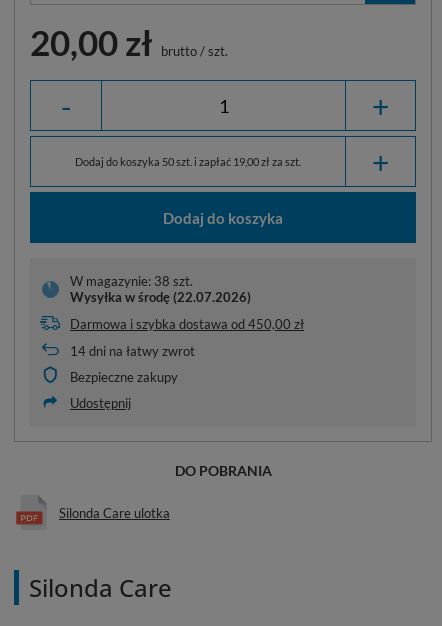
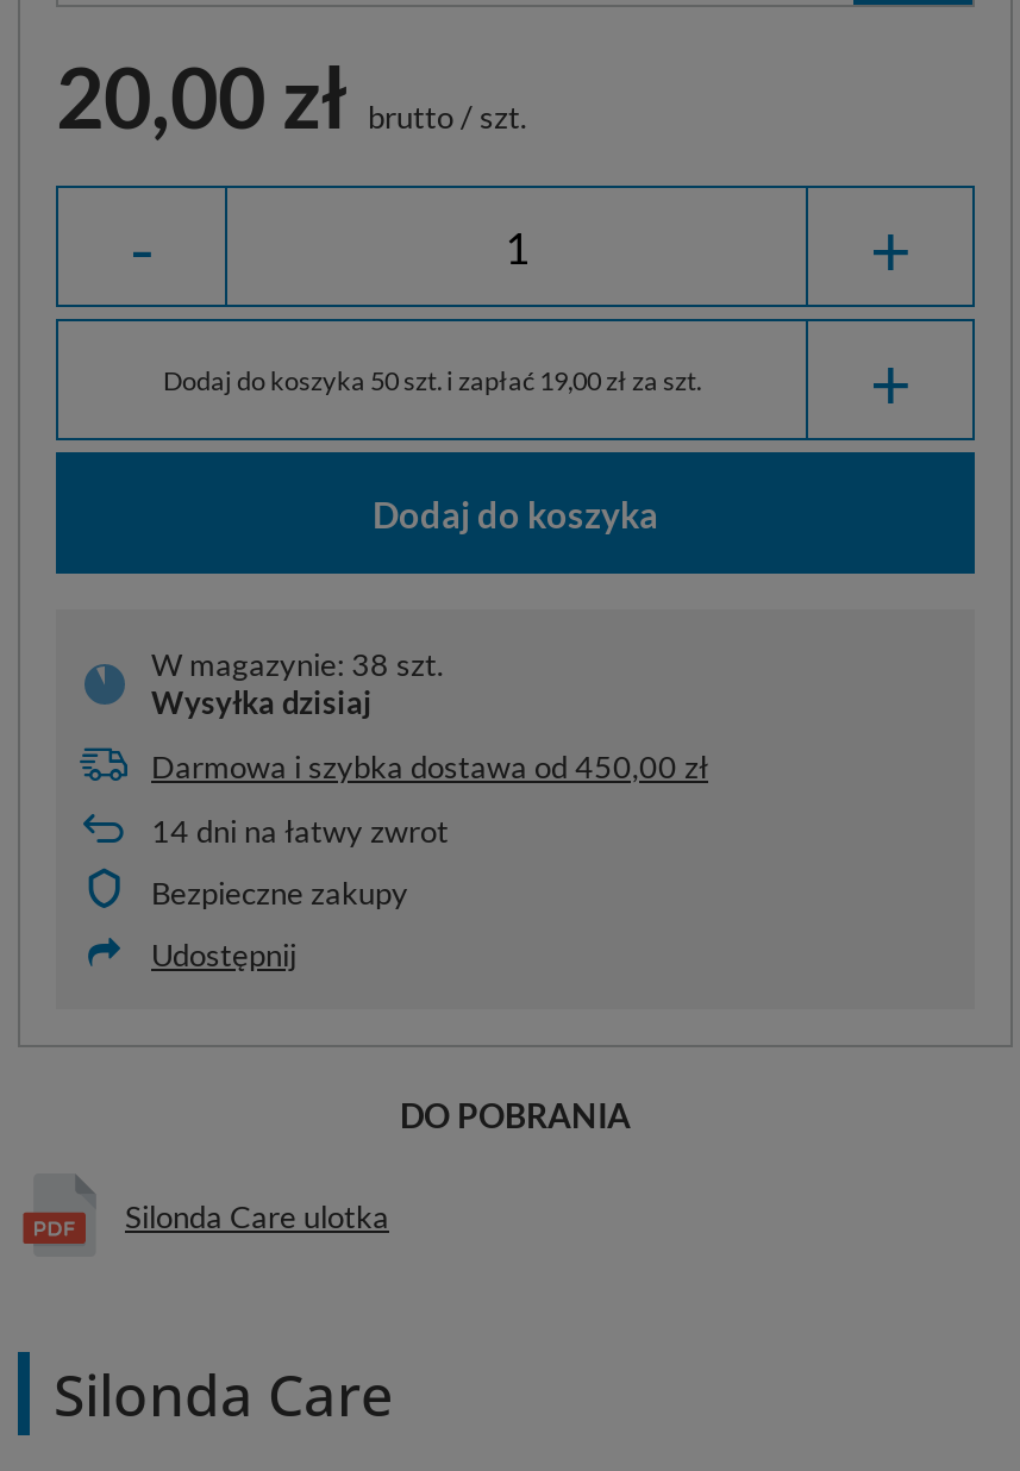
- Wysyłka w środę (22.07.2026)
+ Wysyłka dzisiaj
